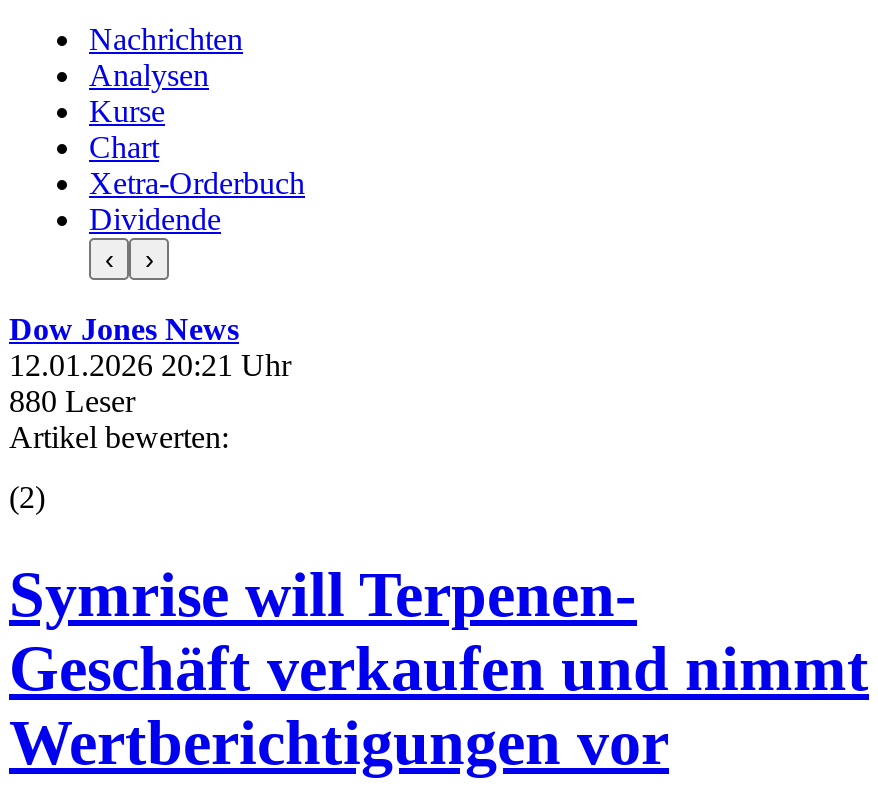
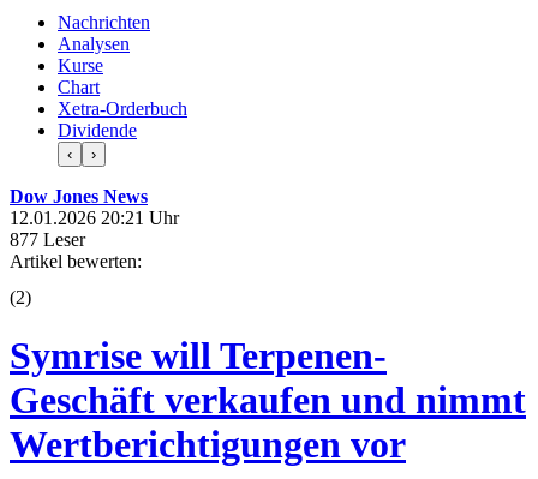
- 880 Leser
+ 877 Leser
